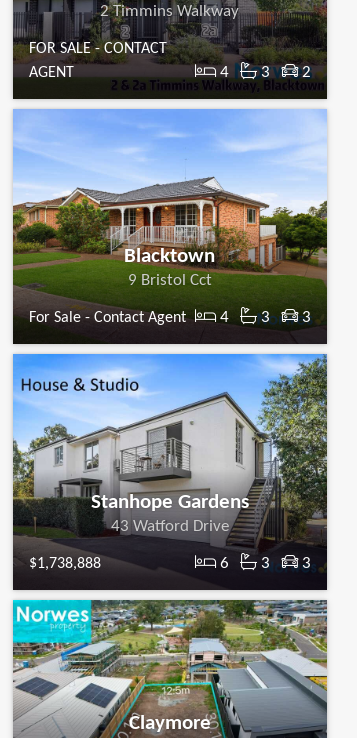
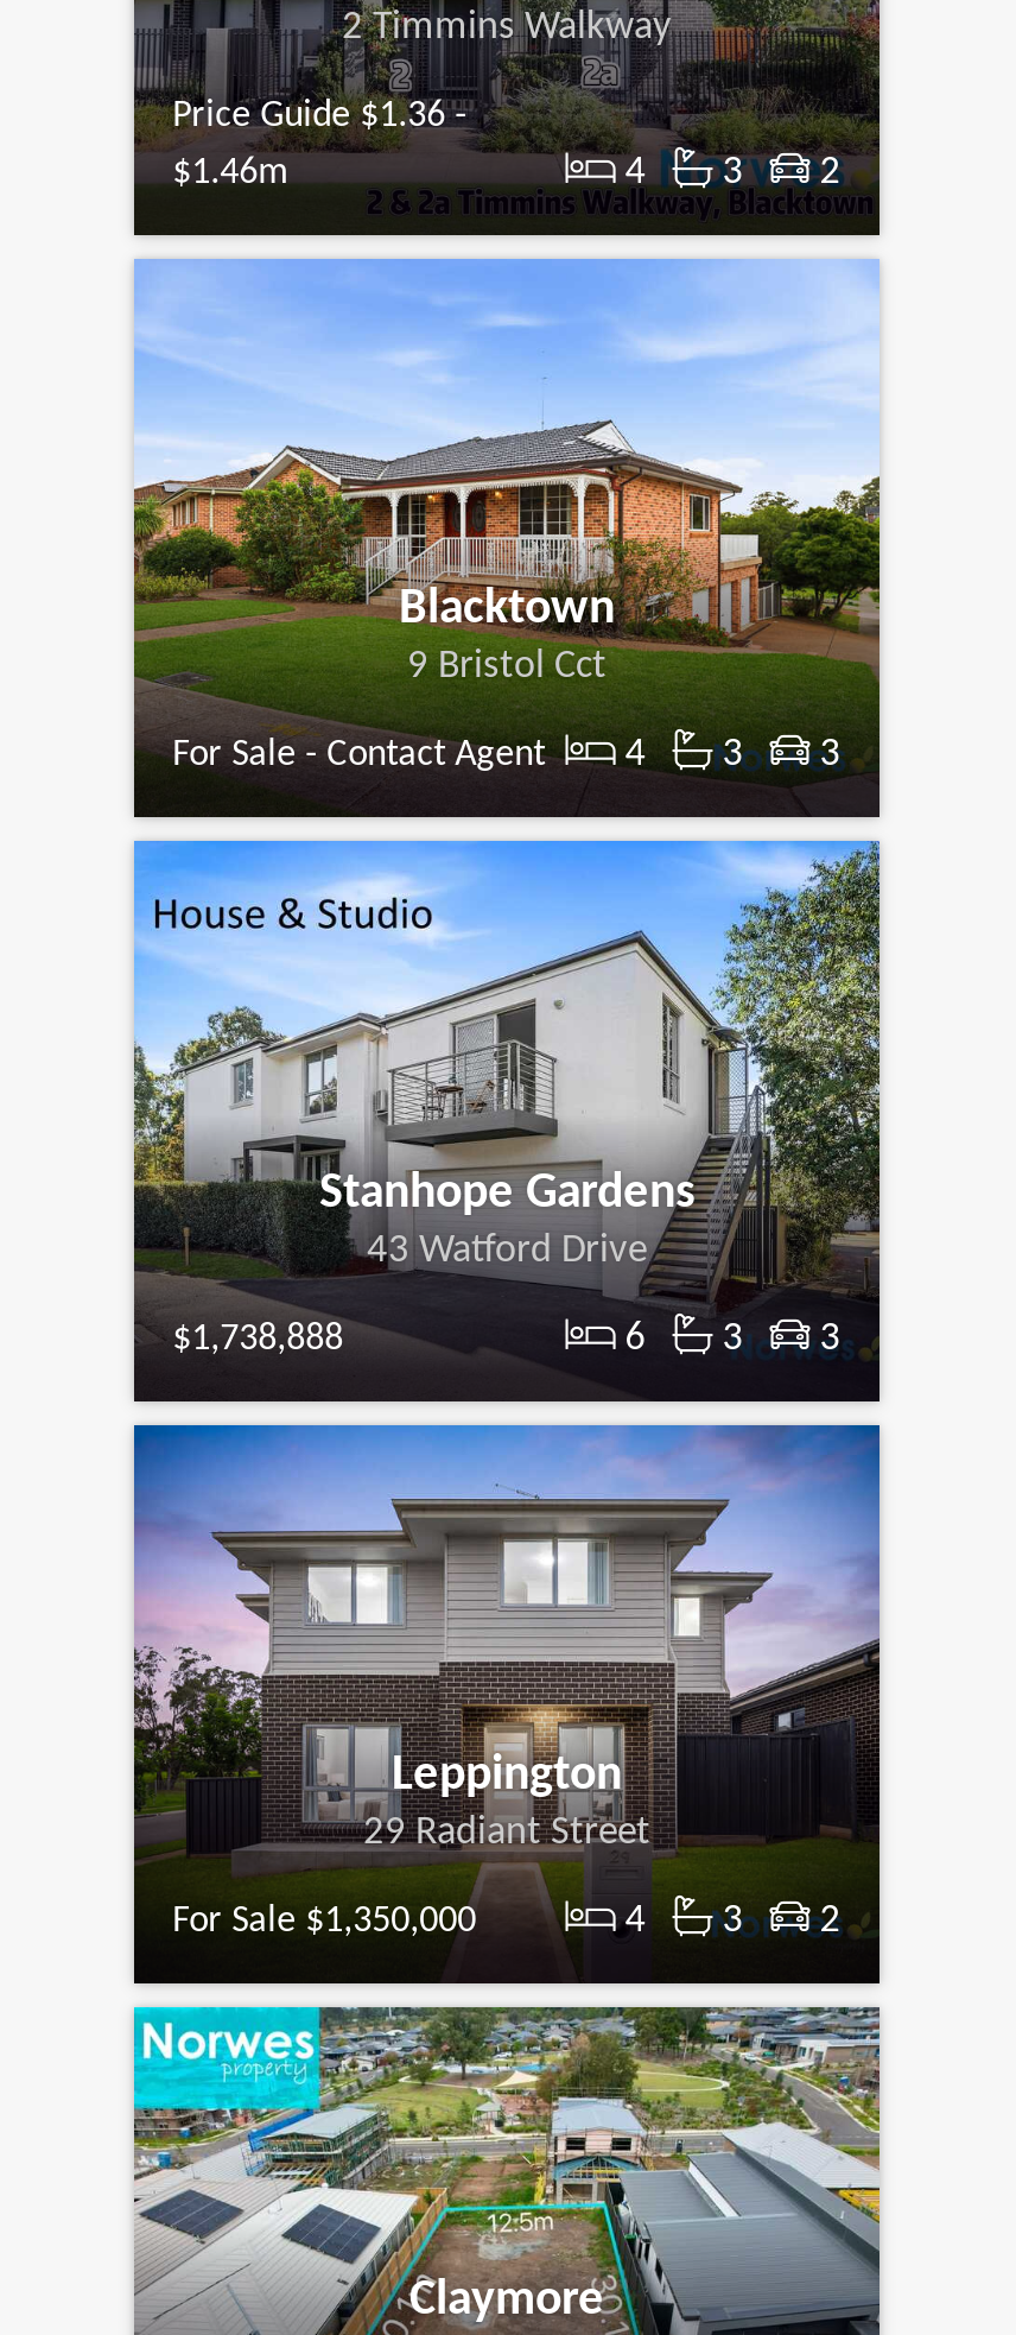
- FOR SALE - CONTACT
+ Price Guide $1.36 -

- AGENT
+ $1.46m

+ [image]
+ Leppington
+ 29 Radiant Street
+ For Sale $1,350,000
+ 4
+ 3
+ 2
